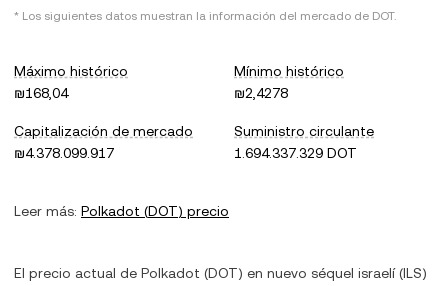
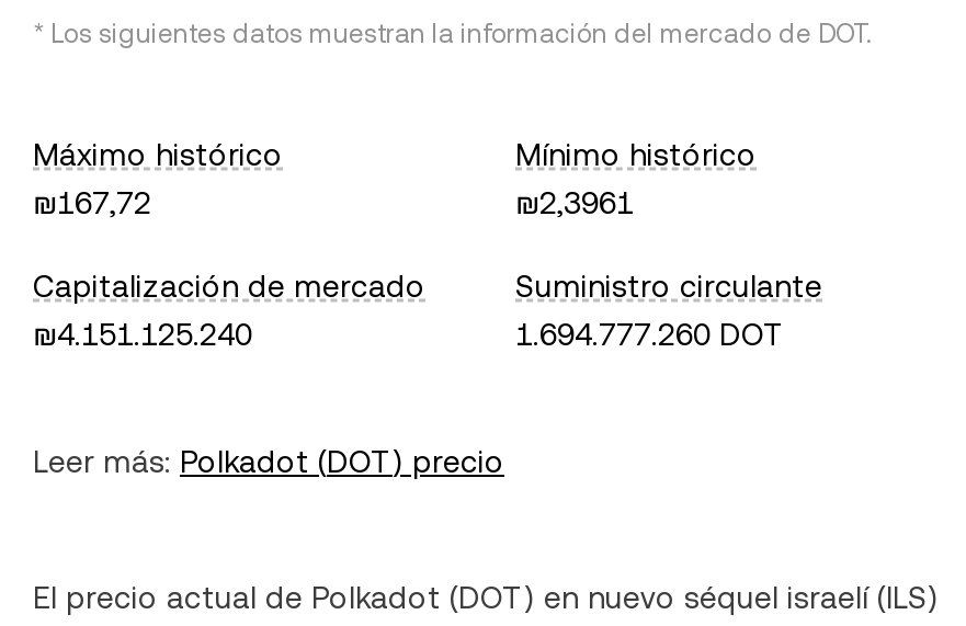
- ₪168,04
+ ₪167,72

- ₪2,4278
+ ₪2,3961

- ₪4.378.099.917
+ ₪4.151.125.240

- 1.694.337.329 DOT
+ 1.694.777.260 DOT
